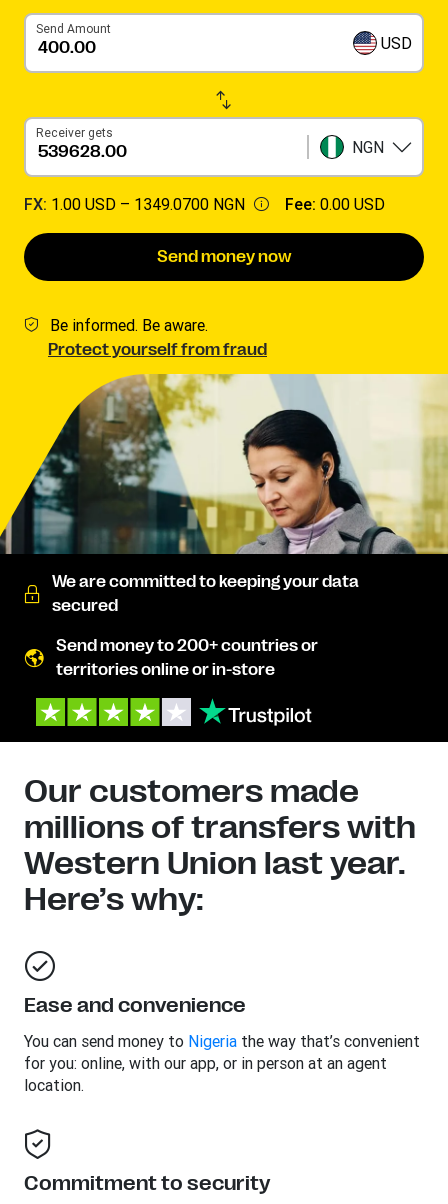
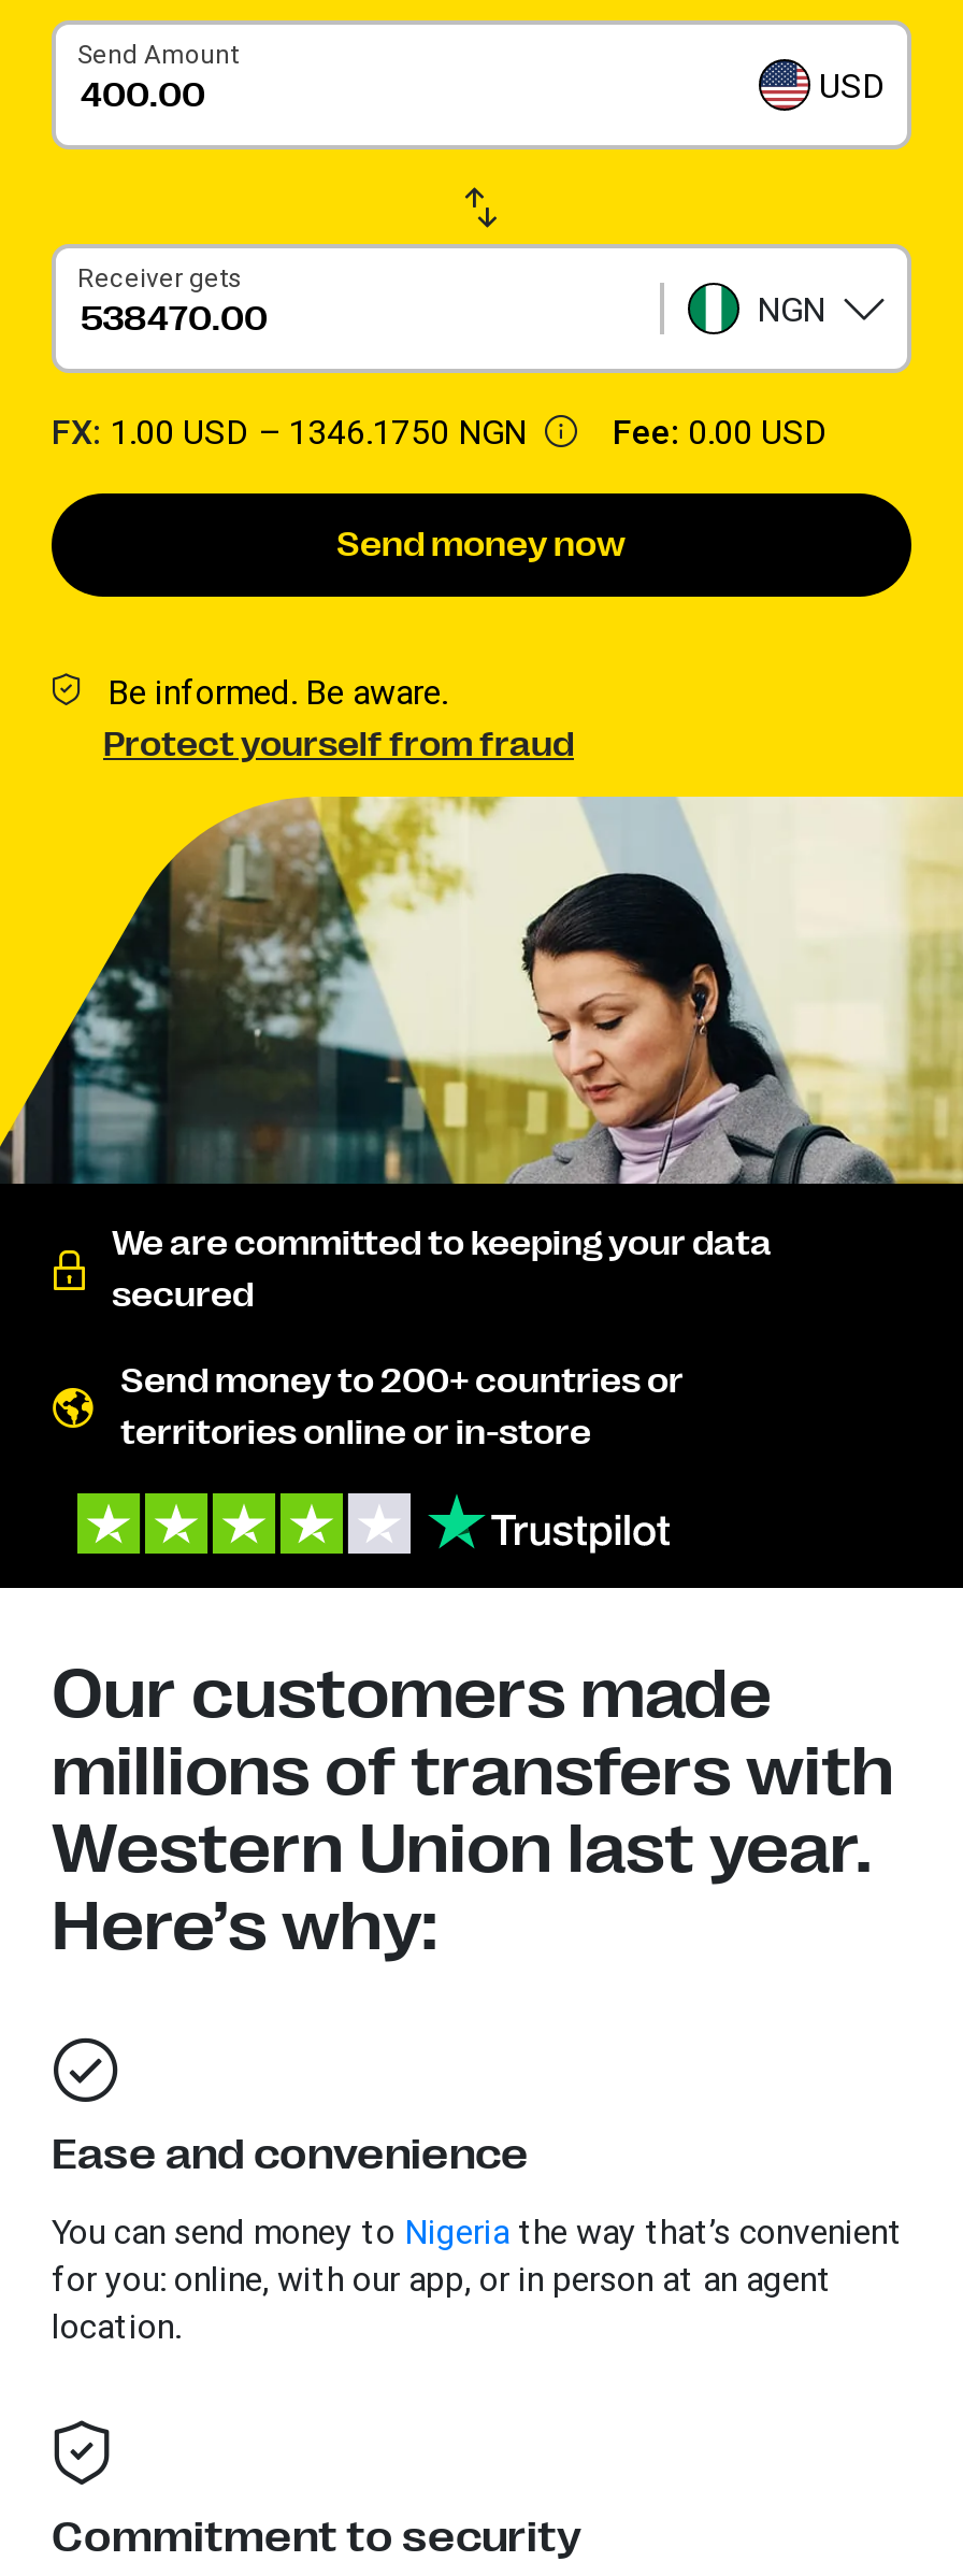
- FX: 1.00 USD – 1349.0700 NGN Fee: 0.00 USD
+ FX: 1.00 USD – 1346.1750 NGN Fee: 0.00 USD
